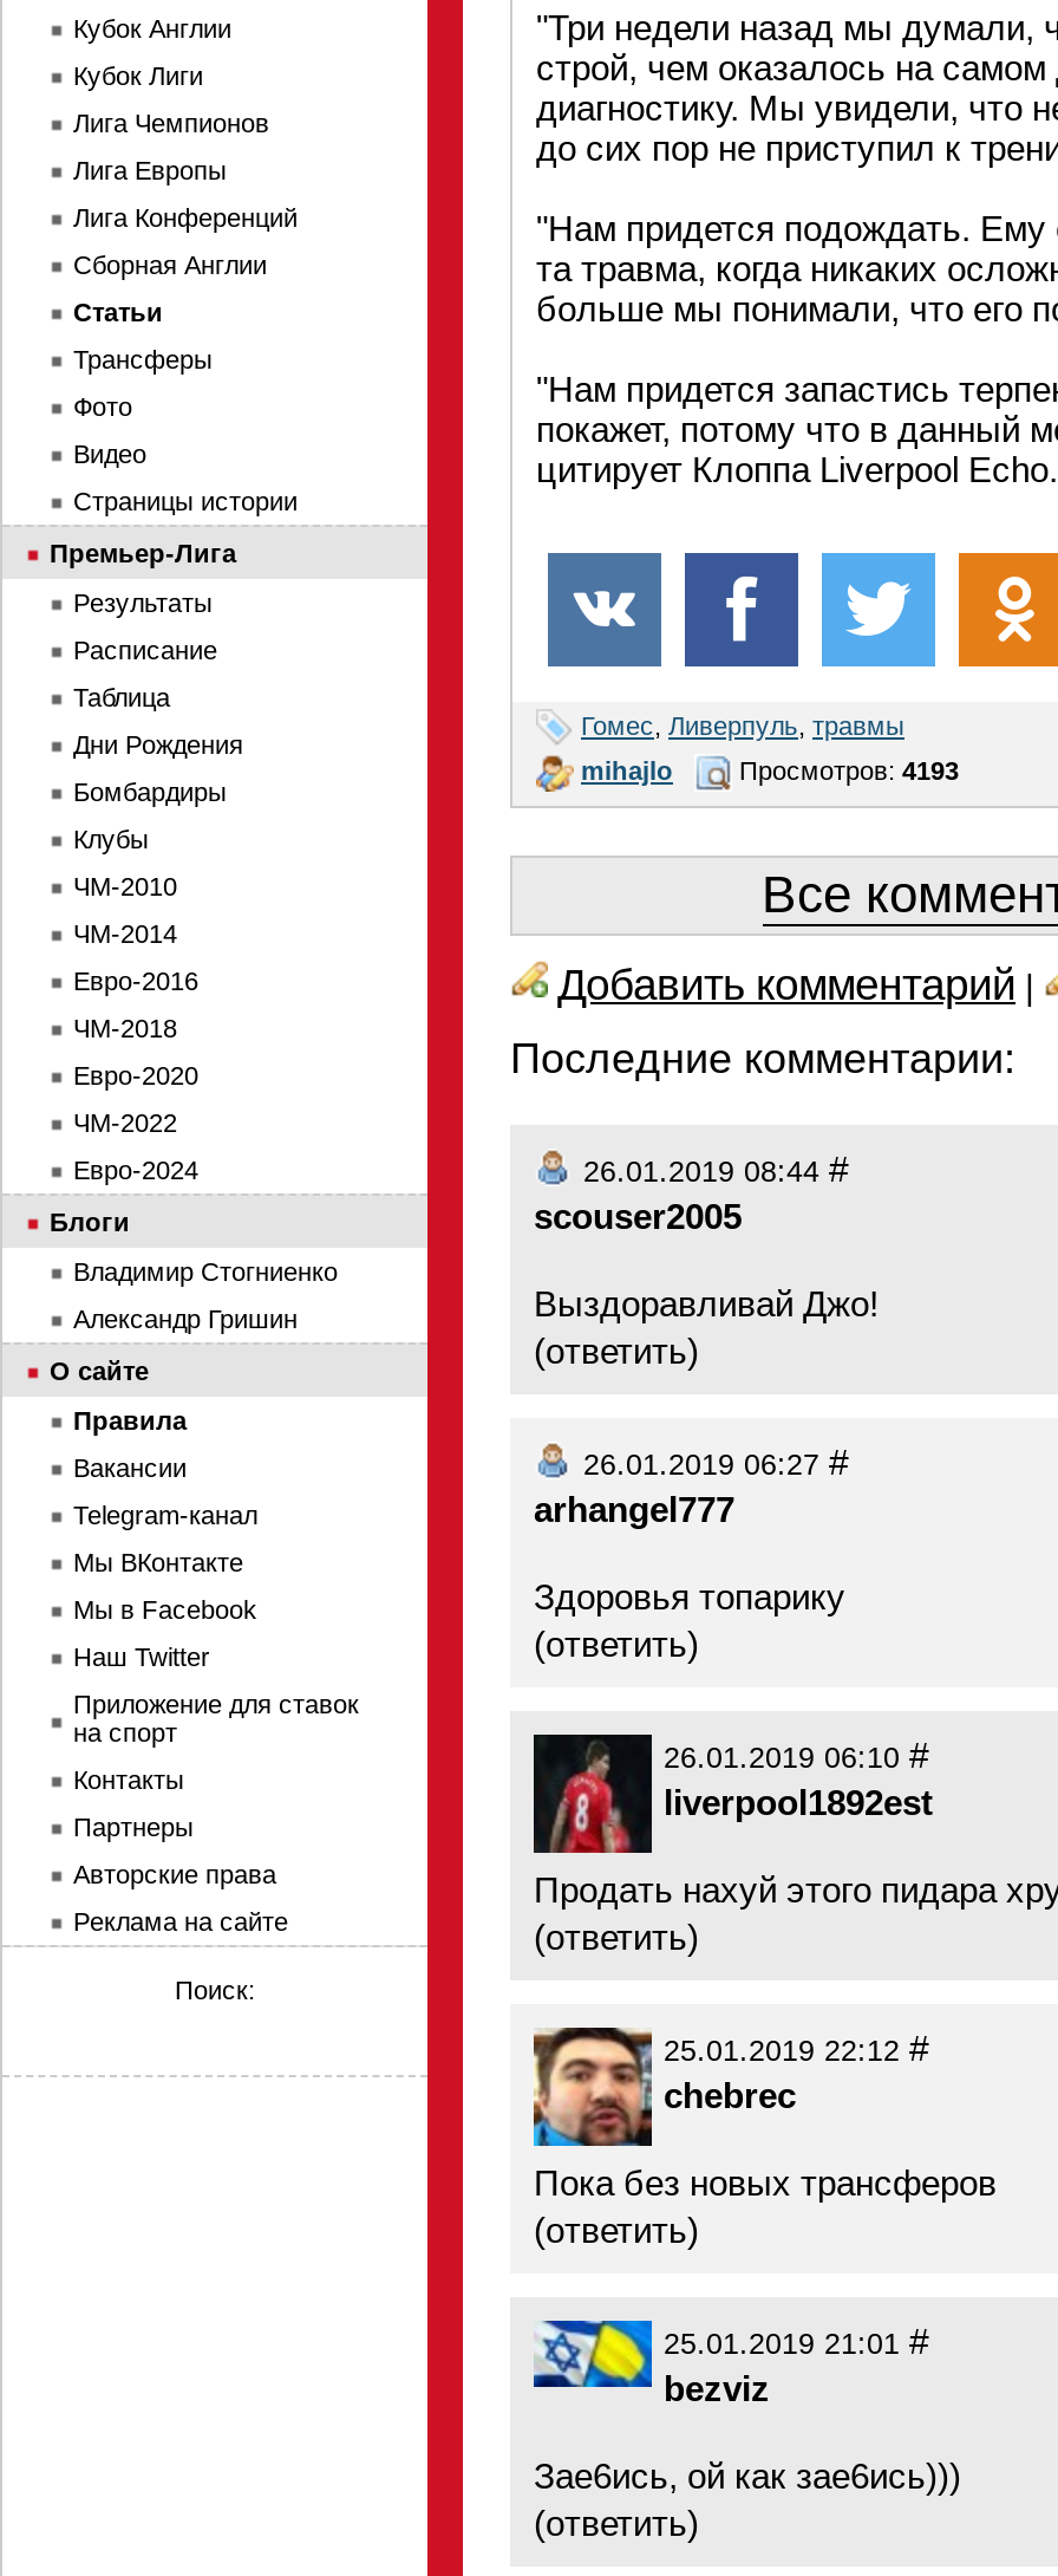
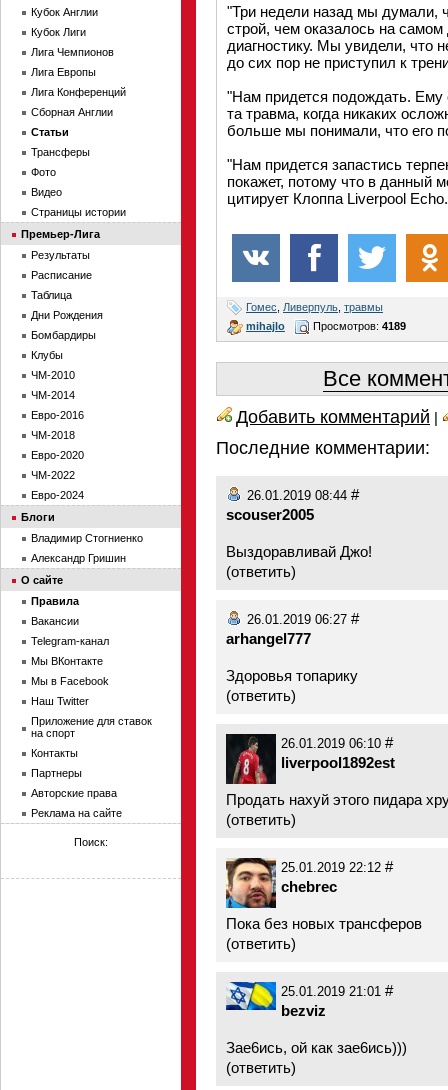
- Просмотров: 4193
+ Просмотров: 4189
